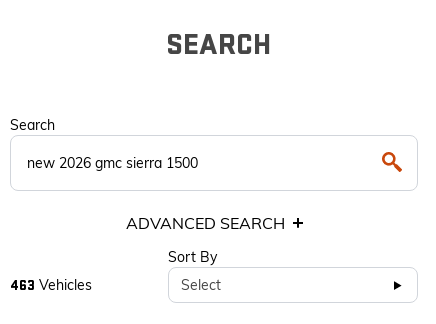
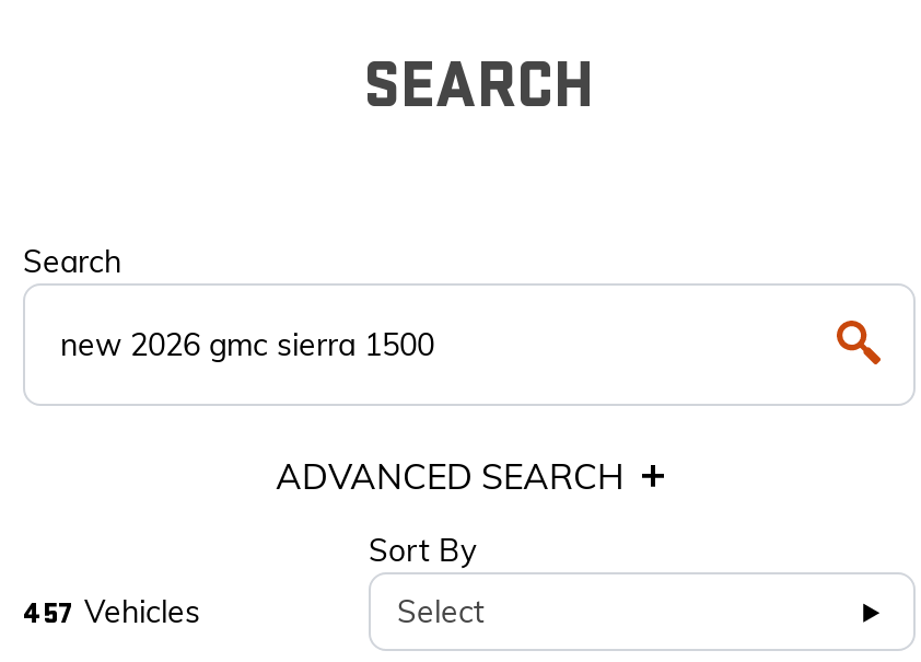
- 463 Vehicles
+ 457 Vehicles
